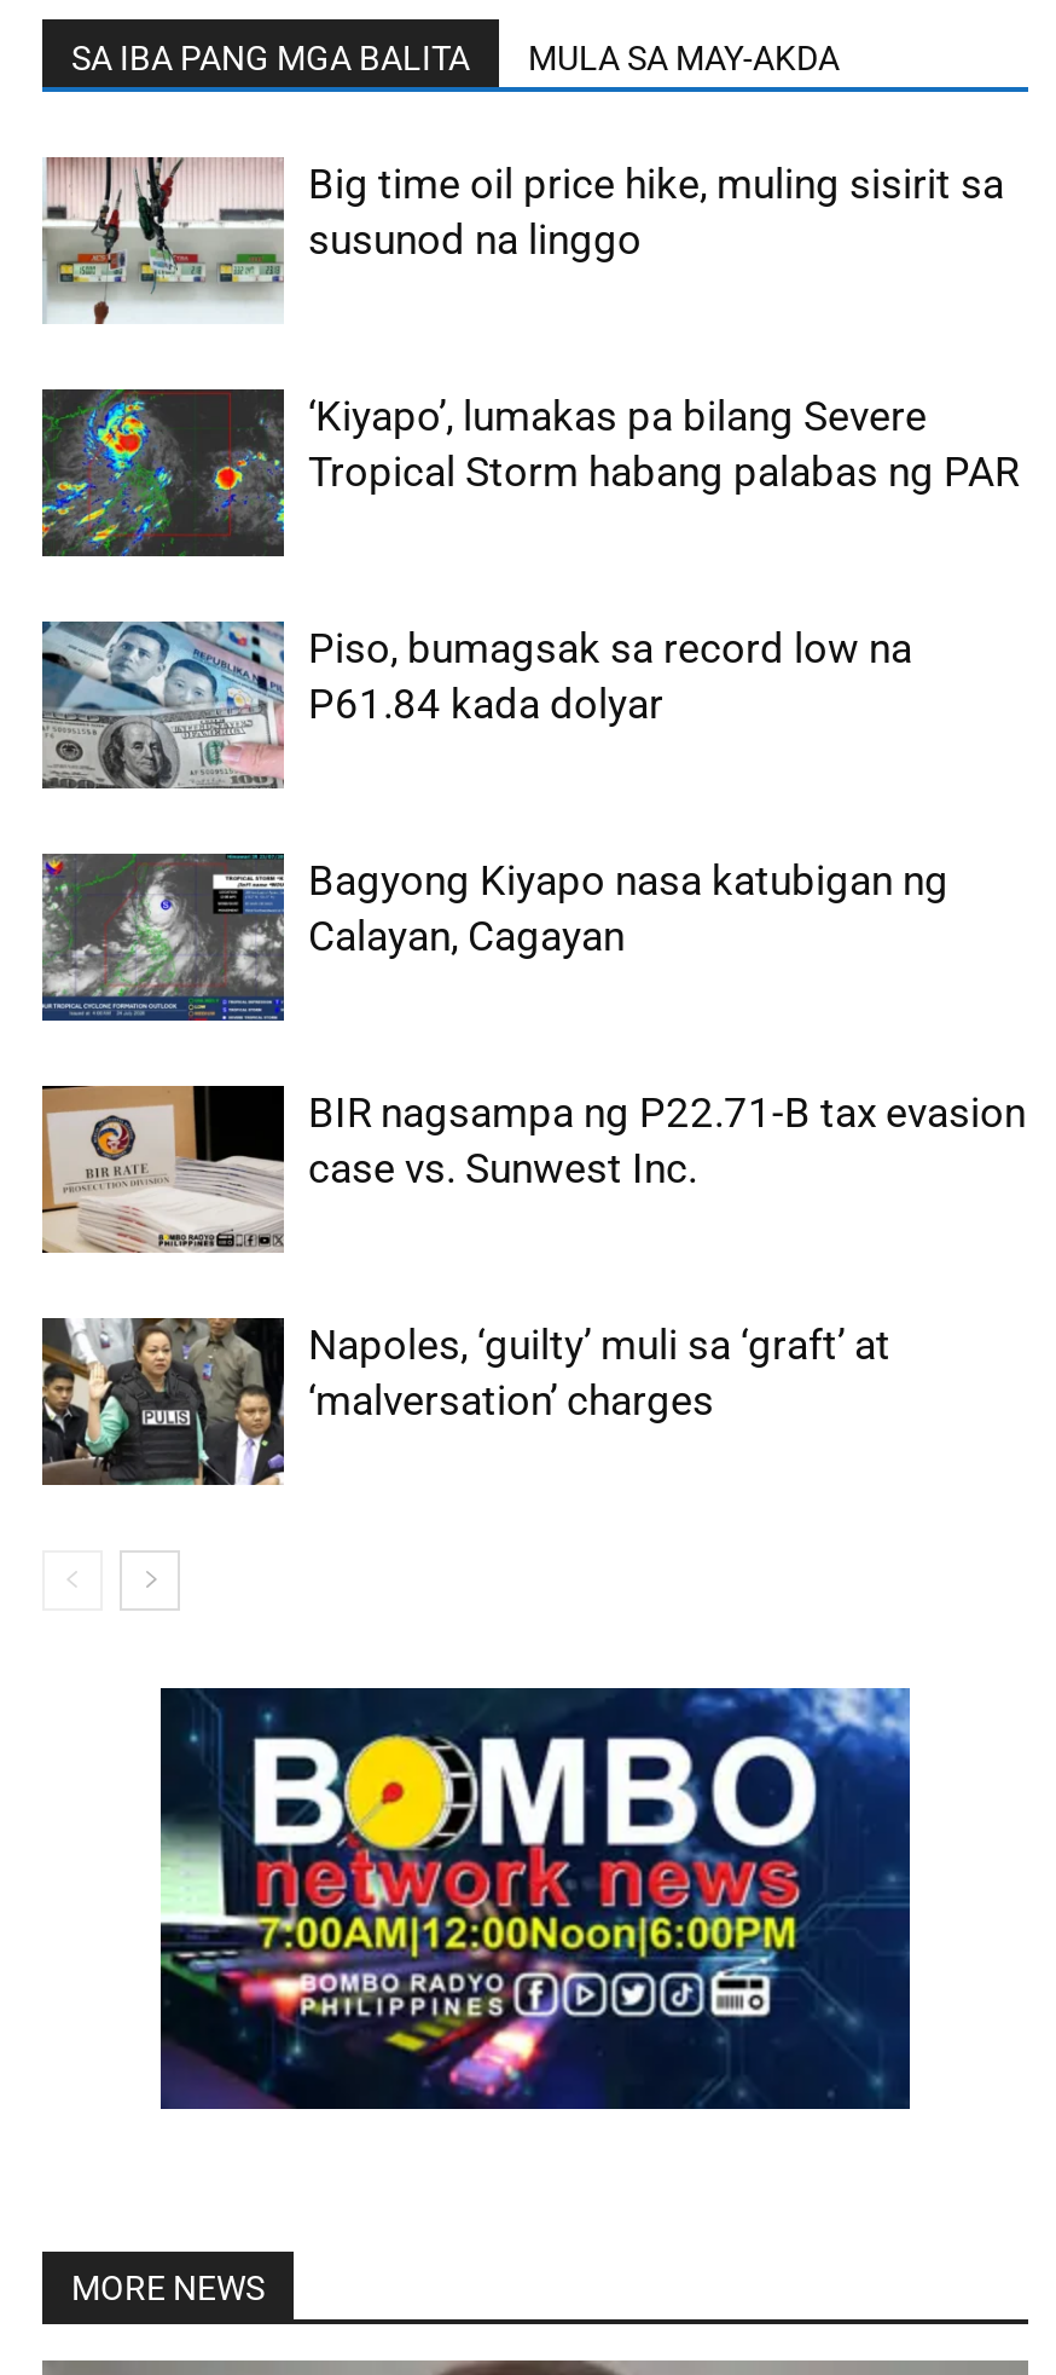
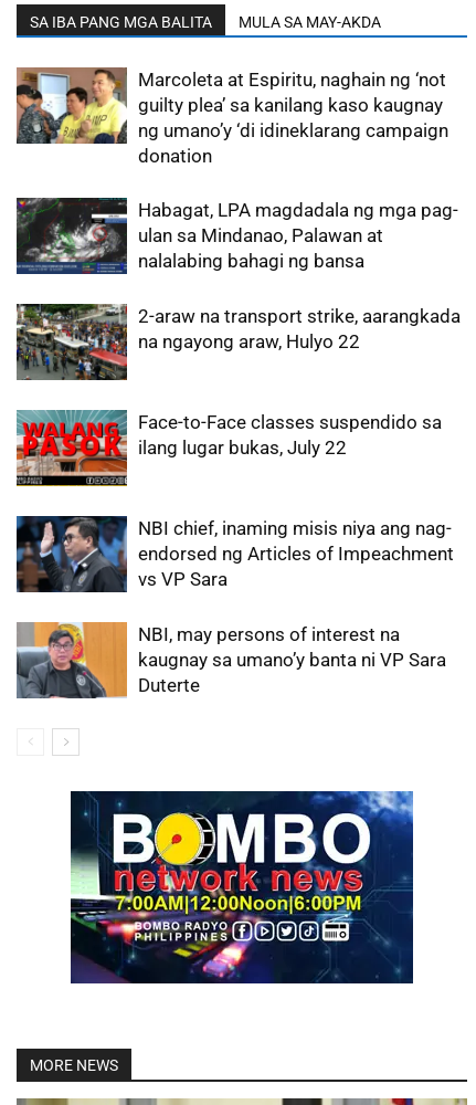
- [image]
- Big time oil price hike, muling sisirit sa
- susunod na linggo
+ [image]
+ Marcoleta at Espiritu, naghain ng ‘not
+ guilty plea’ sa kanilang kaso kaugnay
+ ng umano’y ‘di idineklarang campaign
+ donation

- [image]
- ‘Kiyapo’, lumakas pa bilang Severe
- Tropical Storm habang palabas ng PAR
+ [image]
+ Habagat, LPA magdadala ng mga pag-
+ ulan sa Mindanao, Palawan at
+ nalalabing bahagi ng bansa

- [image]
- Piso, bumagsak sa record low na
- P61.84 kada dolyar
+ [image]
+ 2-araw na transport strike, aarangkada
+ na ngayong araw, Hulyo 22

- [image]
- Bagyong Kiyapo nasa katubigan ng
- Calayan, Cagayan
+ [image]
+ Face-to-Face classes suspendido sa
+ ilang lugar bukas, July 22

- [image]
- BIR nagsampa ng P22.71-B tax evasion
- case vs. Sunwest Inc.
+ [image]
+ NBI chief, inaming misis niya ang nag-
+ endorsed ng Articles of Impeachment
+ vs VP Sara

- [image]
- Napoles, ‘guilty’ muli sa ‘graft’ at
- ‘malversation’ charges
+ [image]
+ NBI, may persons of interest na
+ kaugnay sa umano’y banta ni VP Sara
+ Duterte
